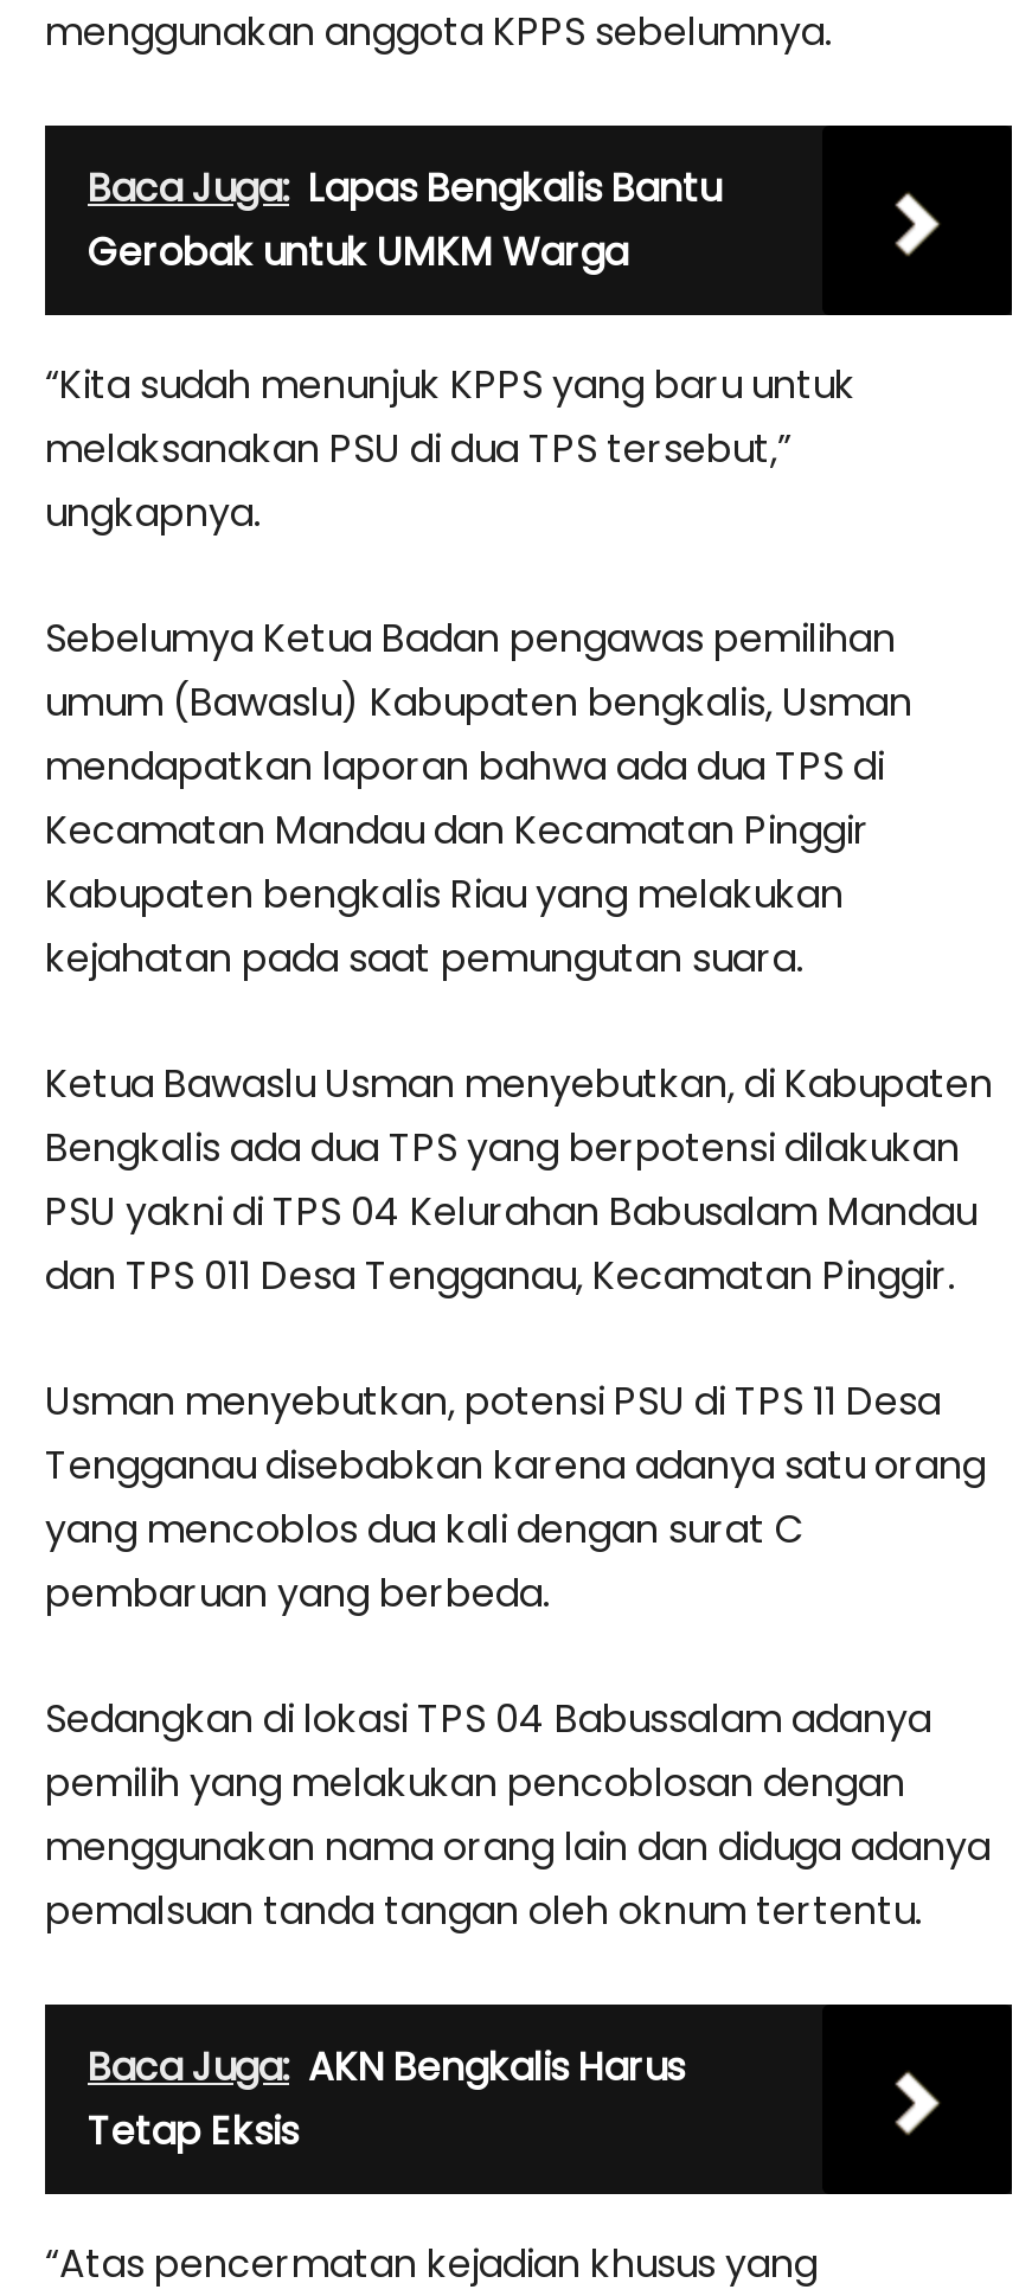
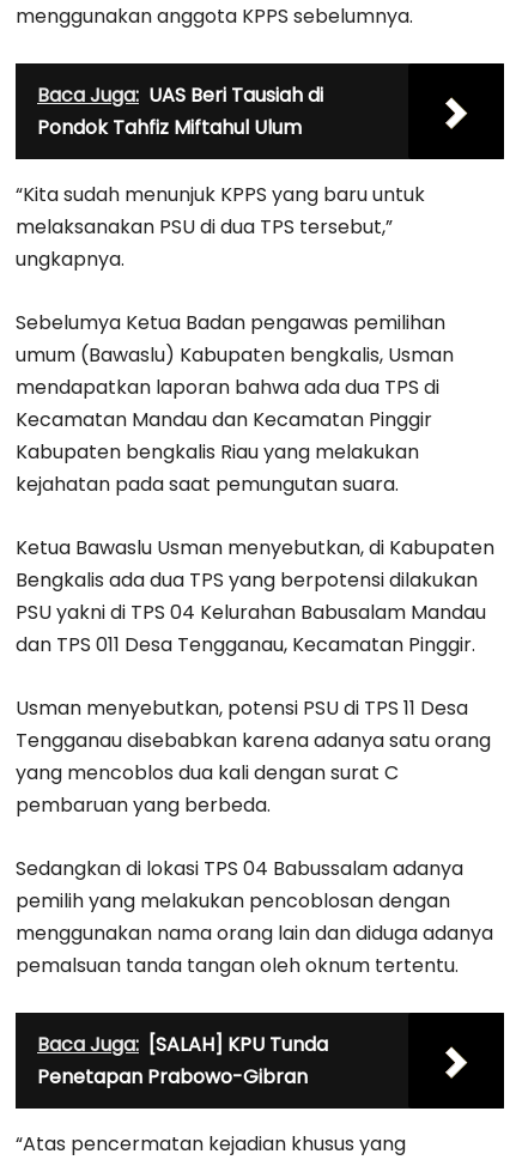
- Baca Juga: Lapas Bengkalis Bantu
- Gerobak untuk UMKM Warga
+ Baca Juga: UAS Beri Tausiah di
+ Pondok Tahfiz Miftahul Ulum

- Baca Juga: AKN Bengkalis Harus
- Tetap Eksis
+ Baca Juga: [SALAH] KPU Tunda
+ Penetapan Prabowo-Gibran
